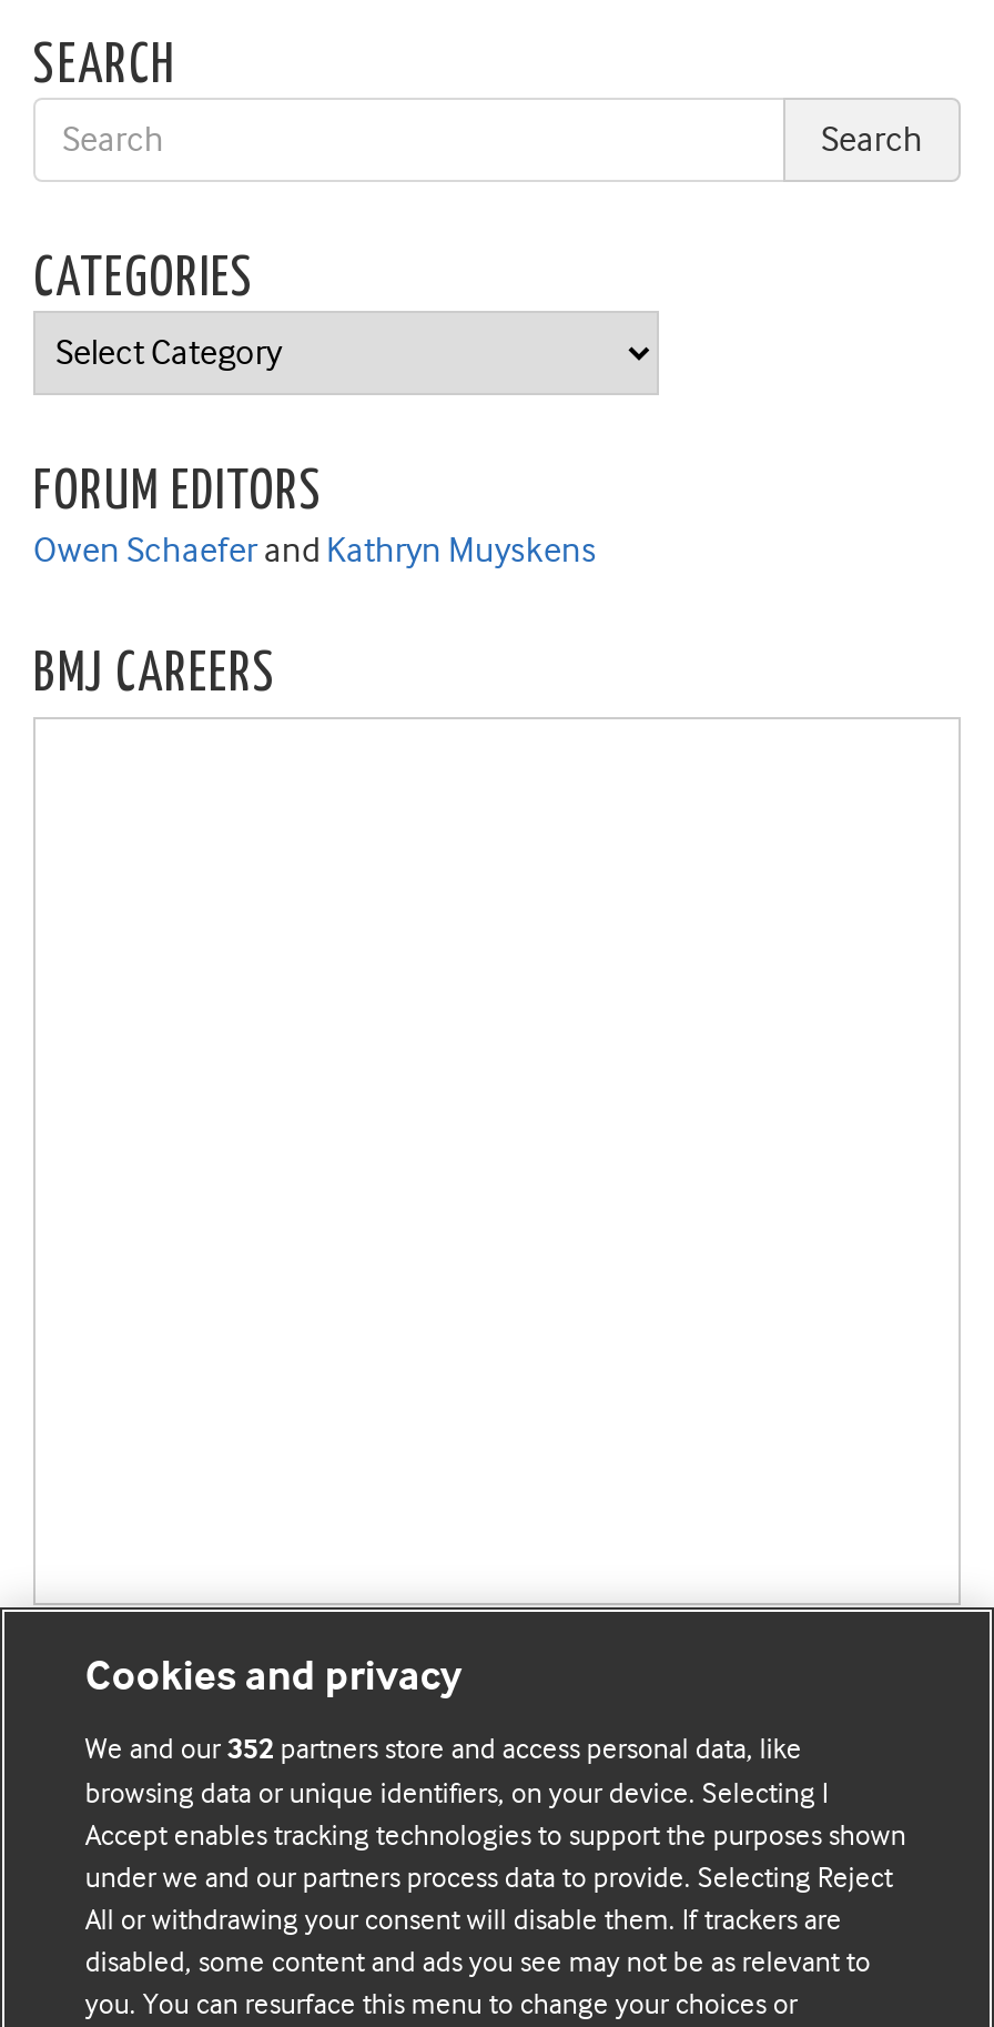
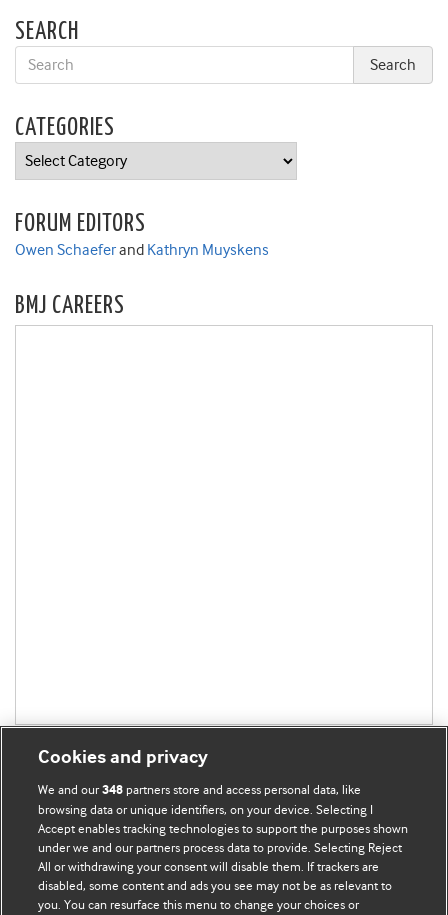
- We and our 352 partners store and access personal data, like
+ We and our 348 partners store and access personal data, like
